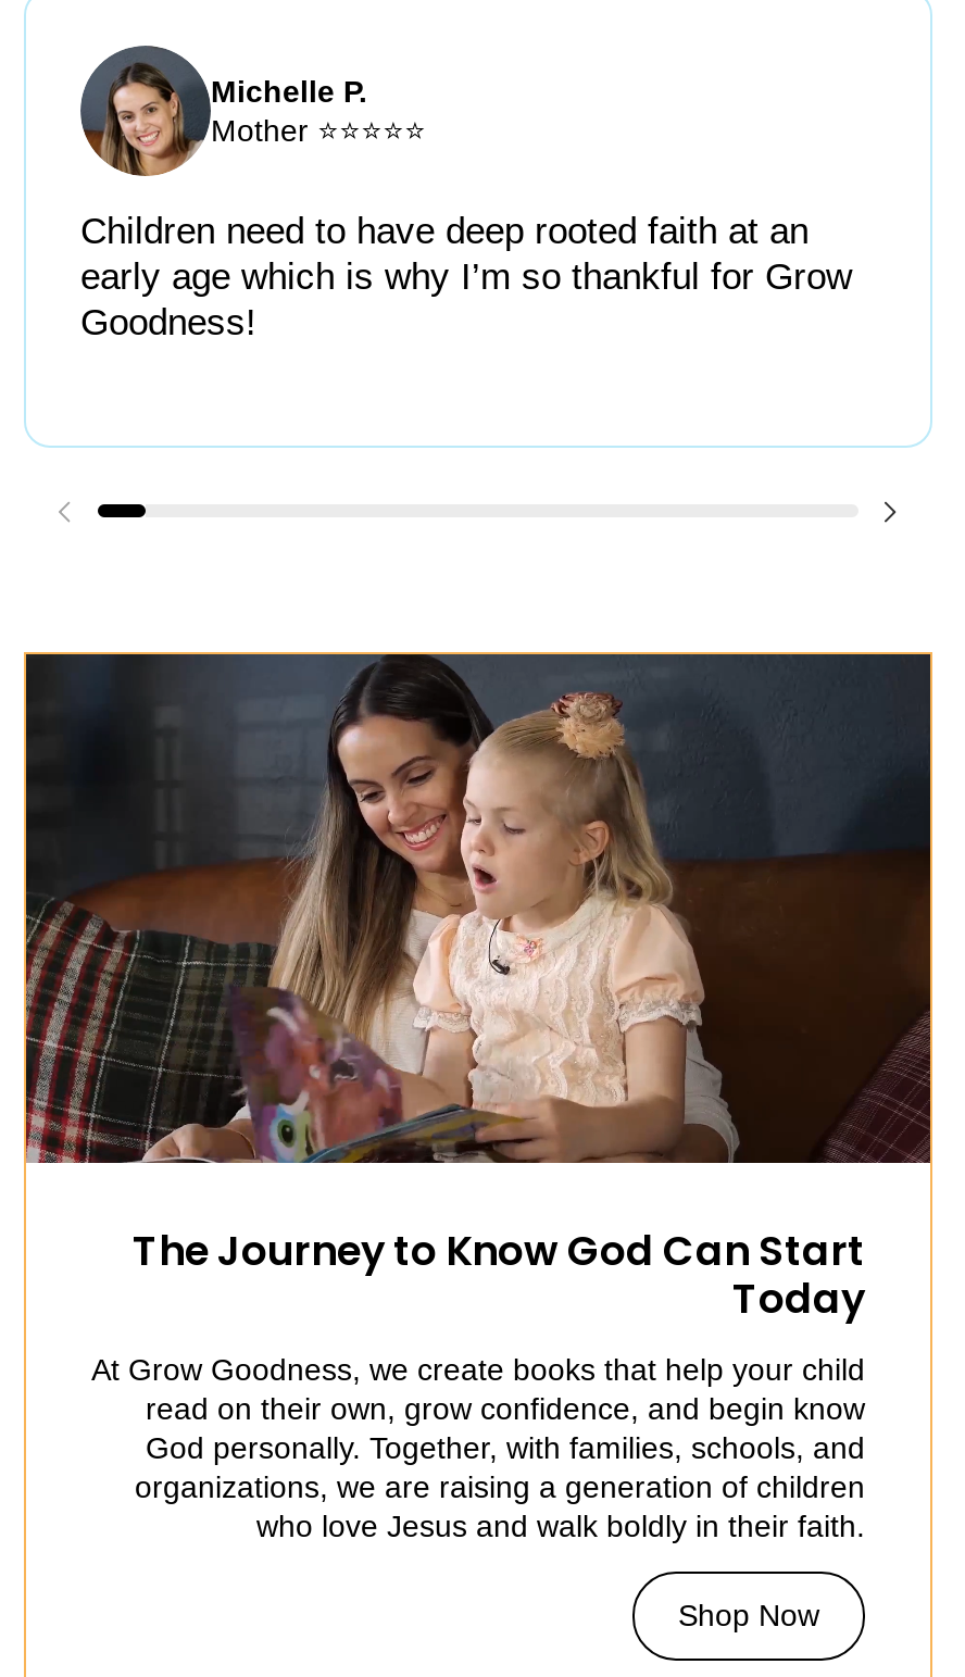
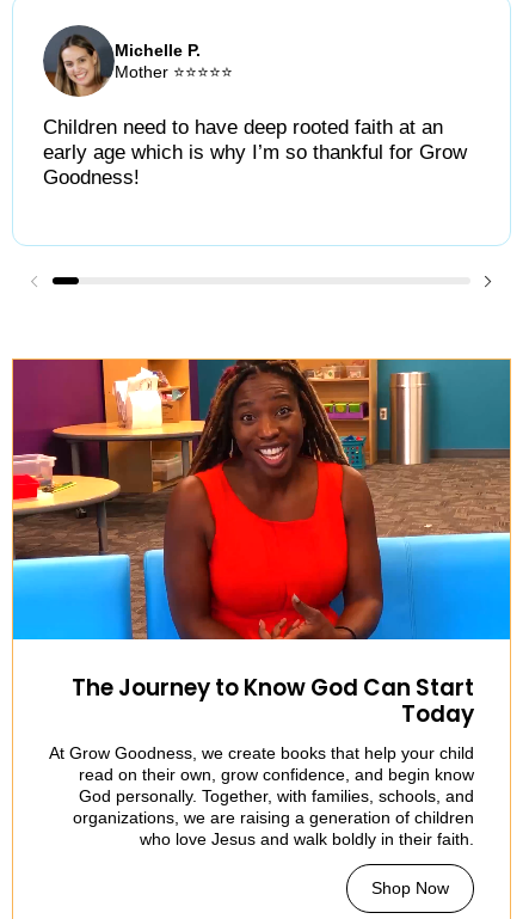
- [image]
+ [image]
